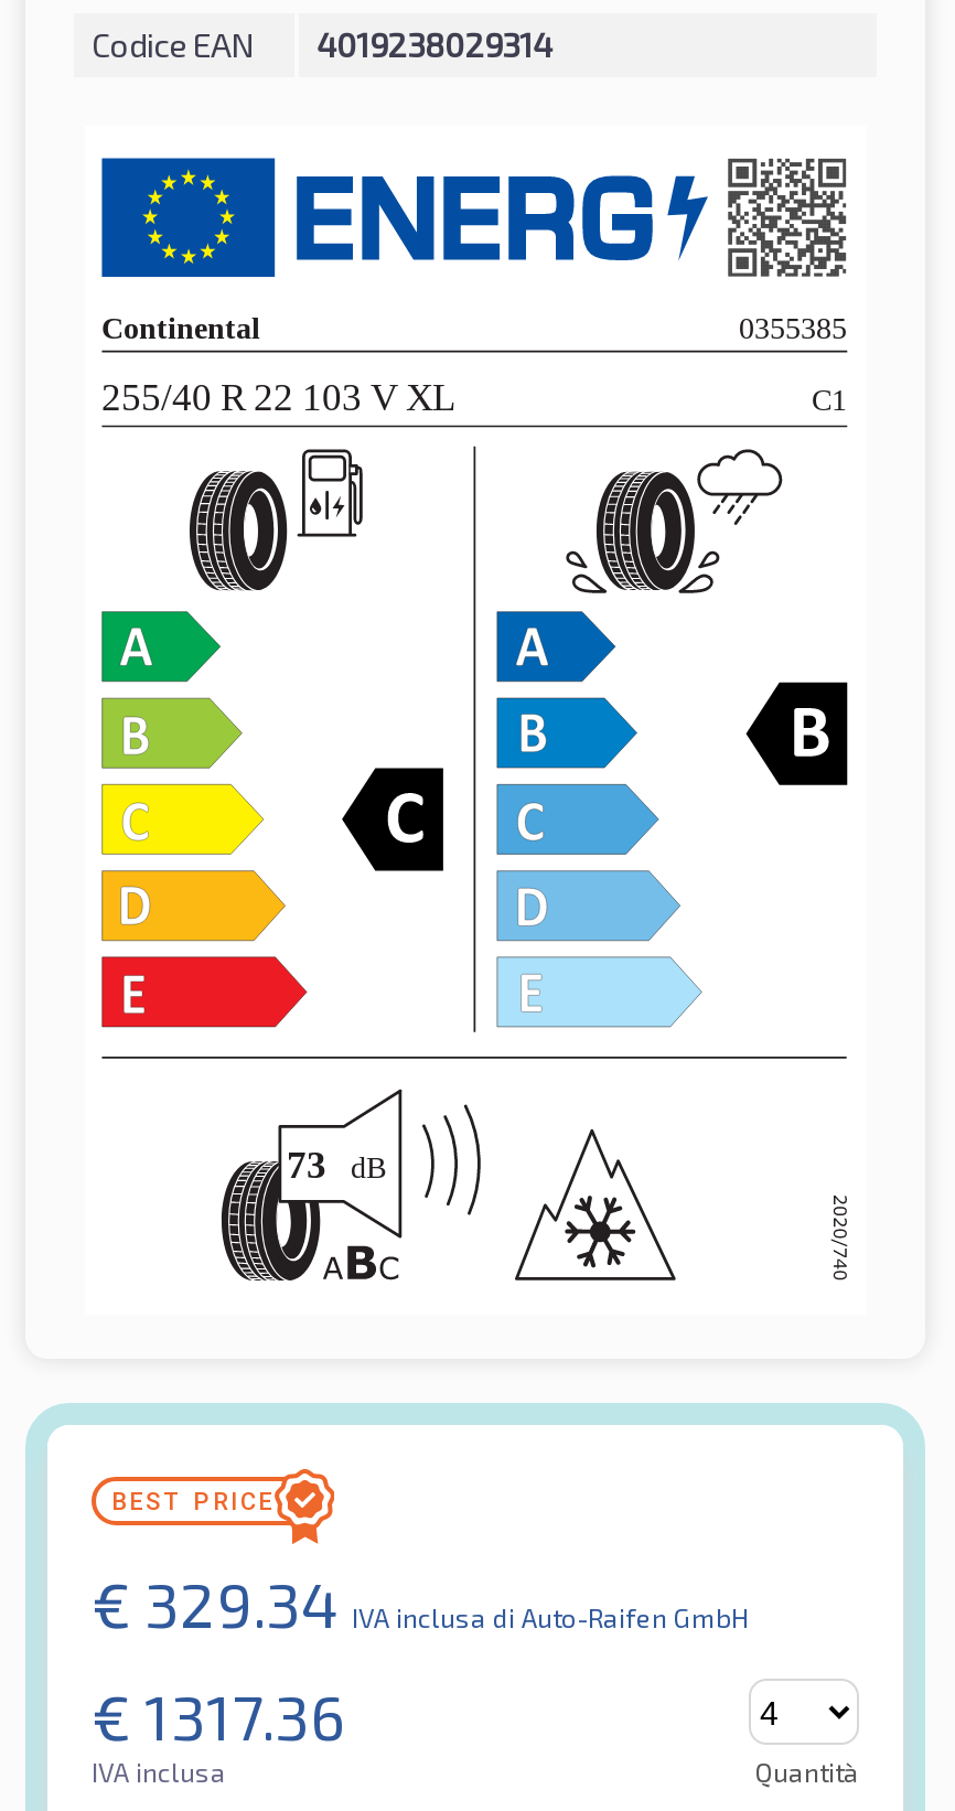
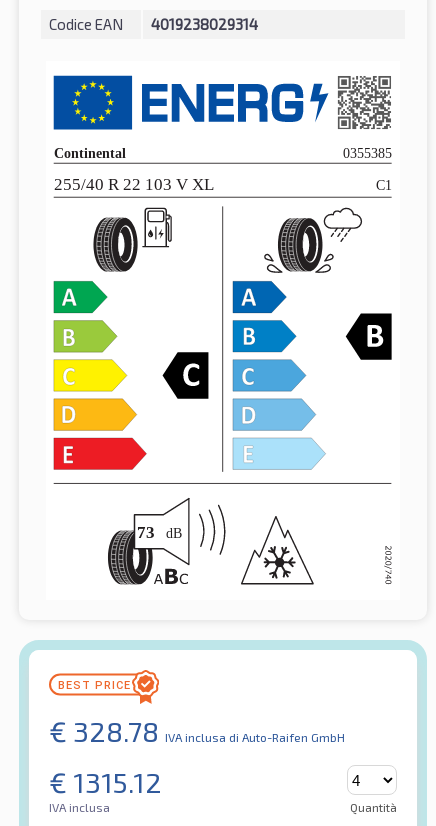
- € 329.34 IVA inclusadi Auto-Raifen GmbH
+ € 328.78 IVA inclusadi Auto-Raifen GmbH

- € 1317.36
+ € 1315.12
